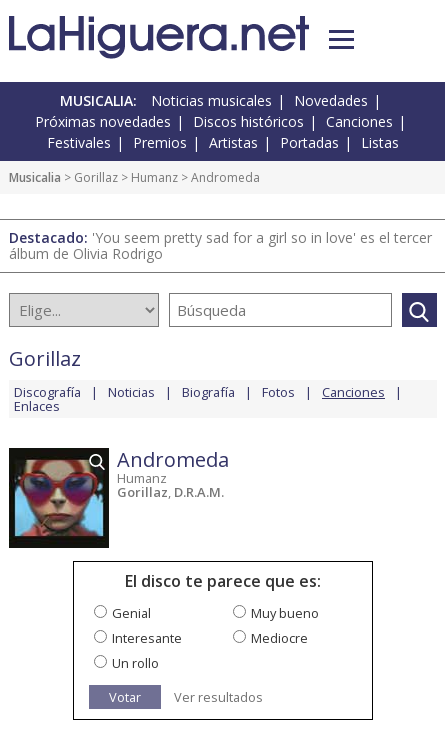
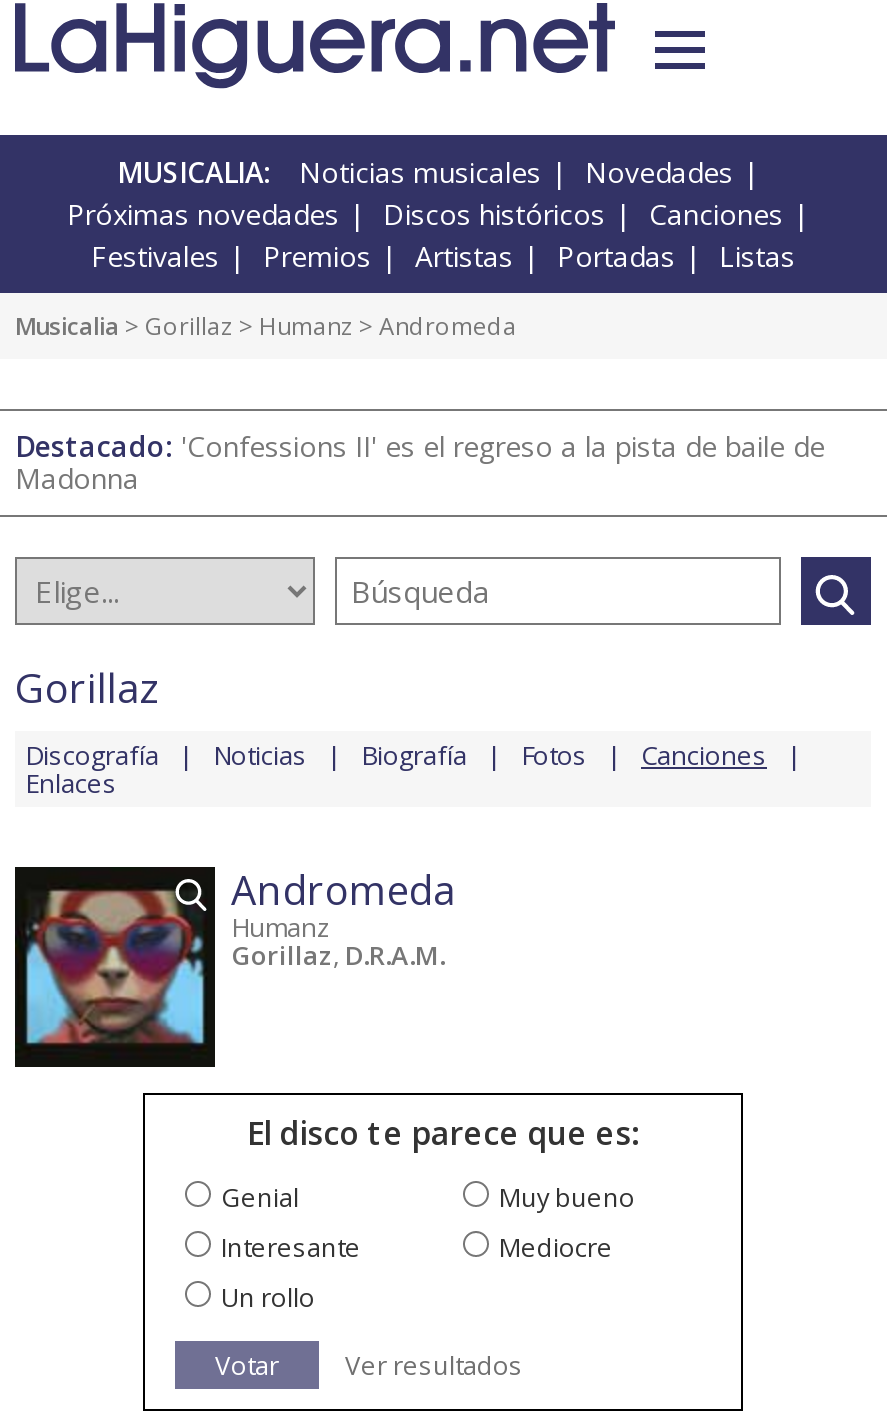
- Destacado: 'You seem pretty sad for a girl so in love' es el tercer
- álbum de Olivia Rodrigo
+ Destacado: 'Confessions II' es el regreso a la pista de baile de
+ Madonna
